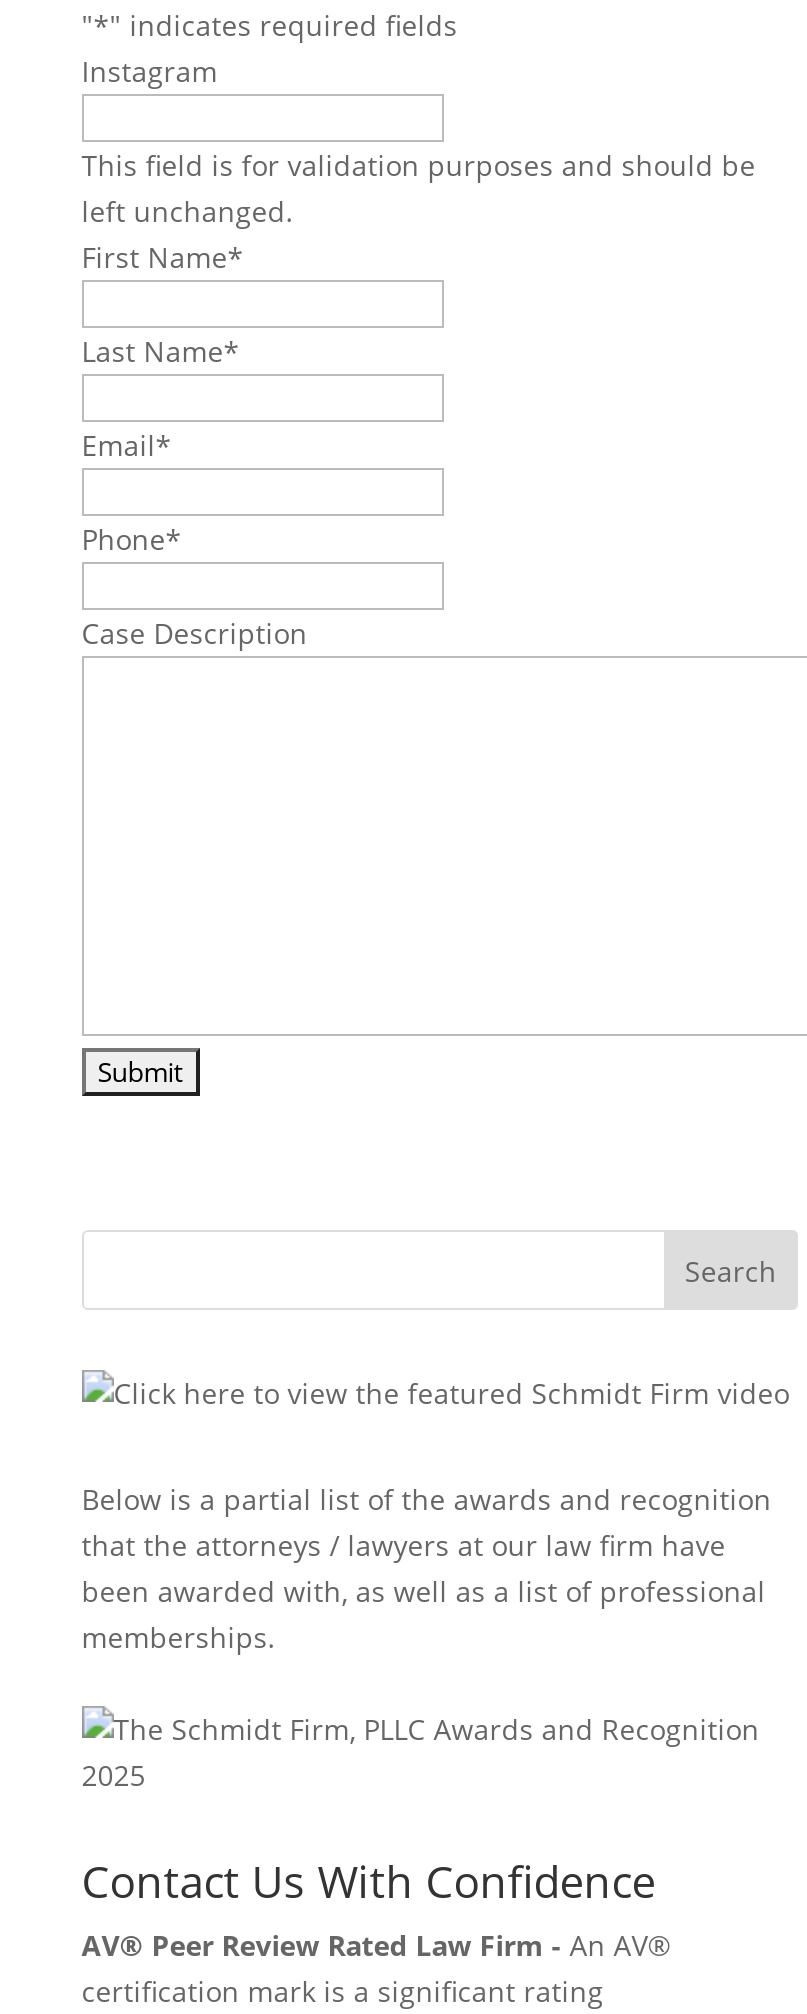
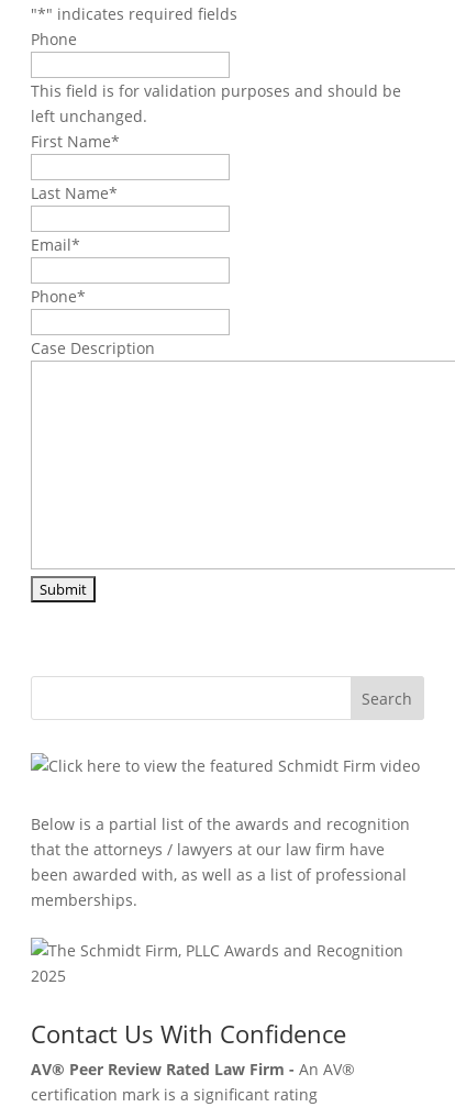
- Instagram
+ Phone
